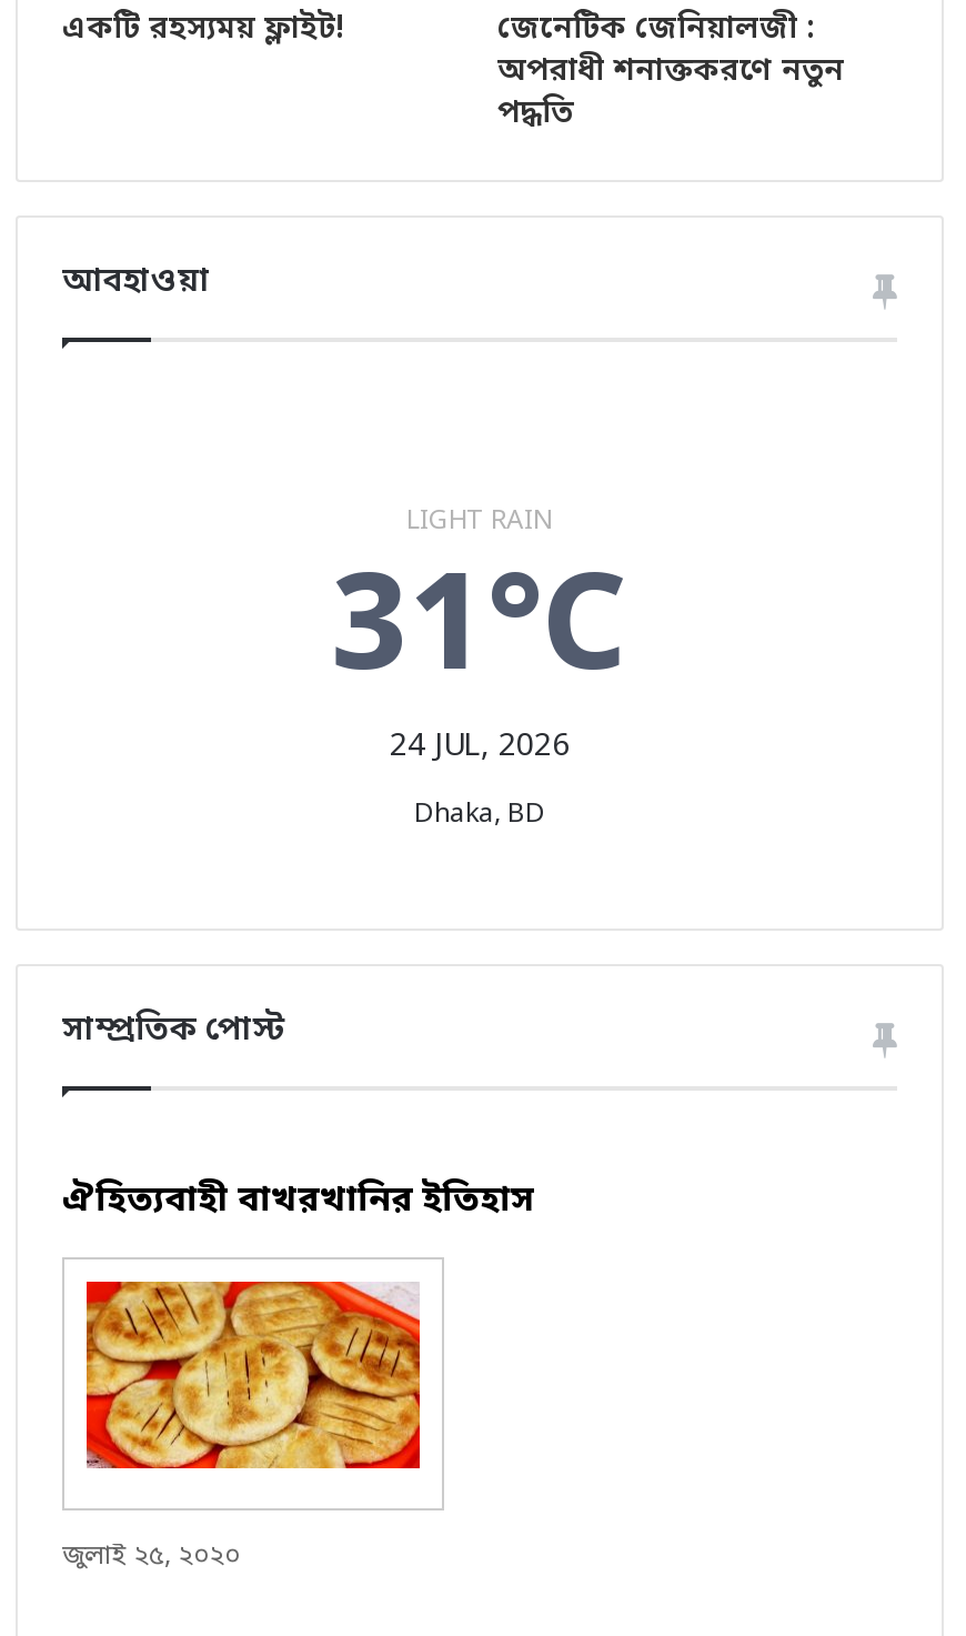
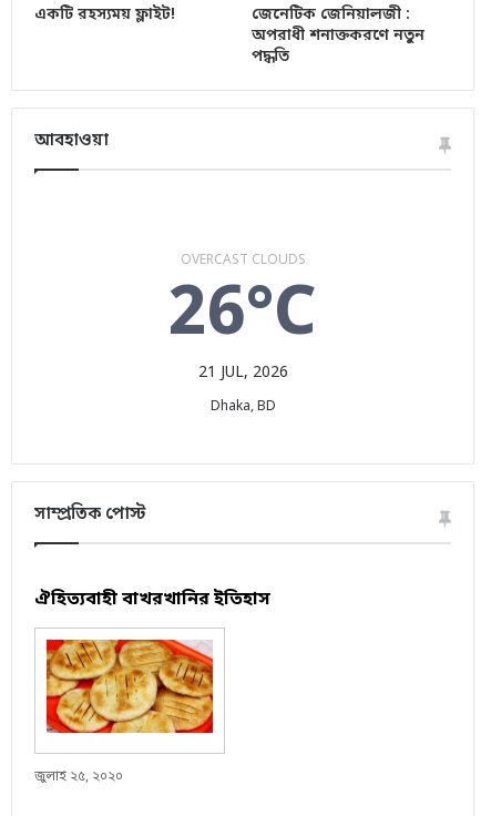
- LIGHT RAIN
- 31°C
- 24 JUL, 2026
+ OVERCAST CLOUDS
+ 26°C
+ 21 JUL, 2026
